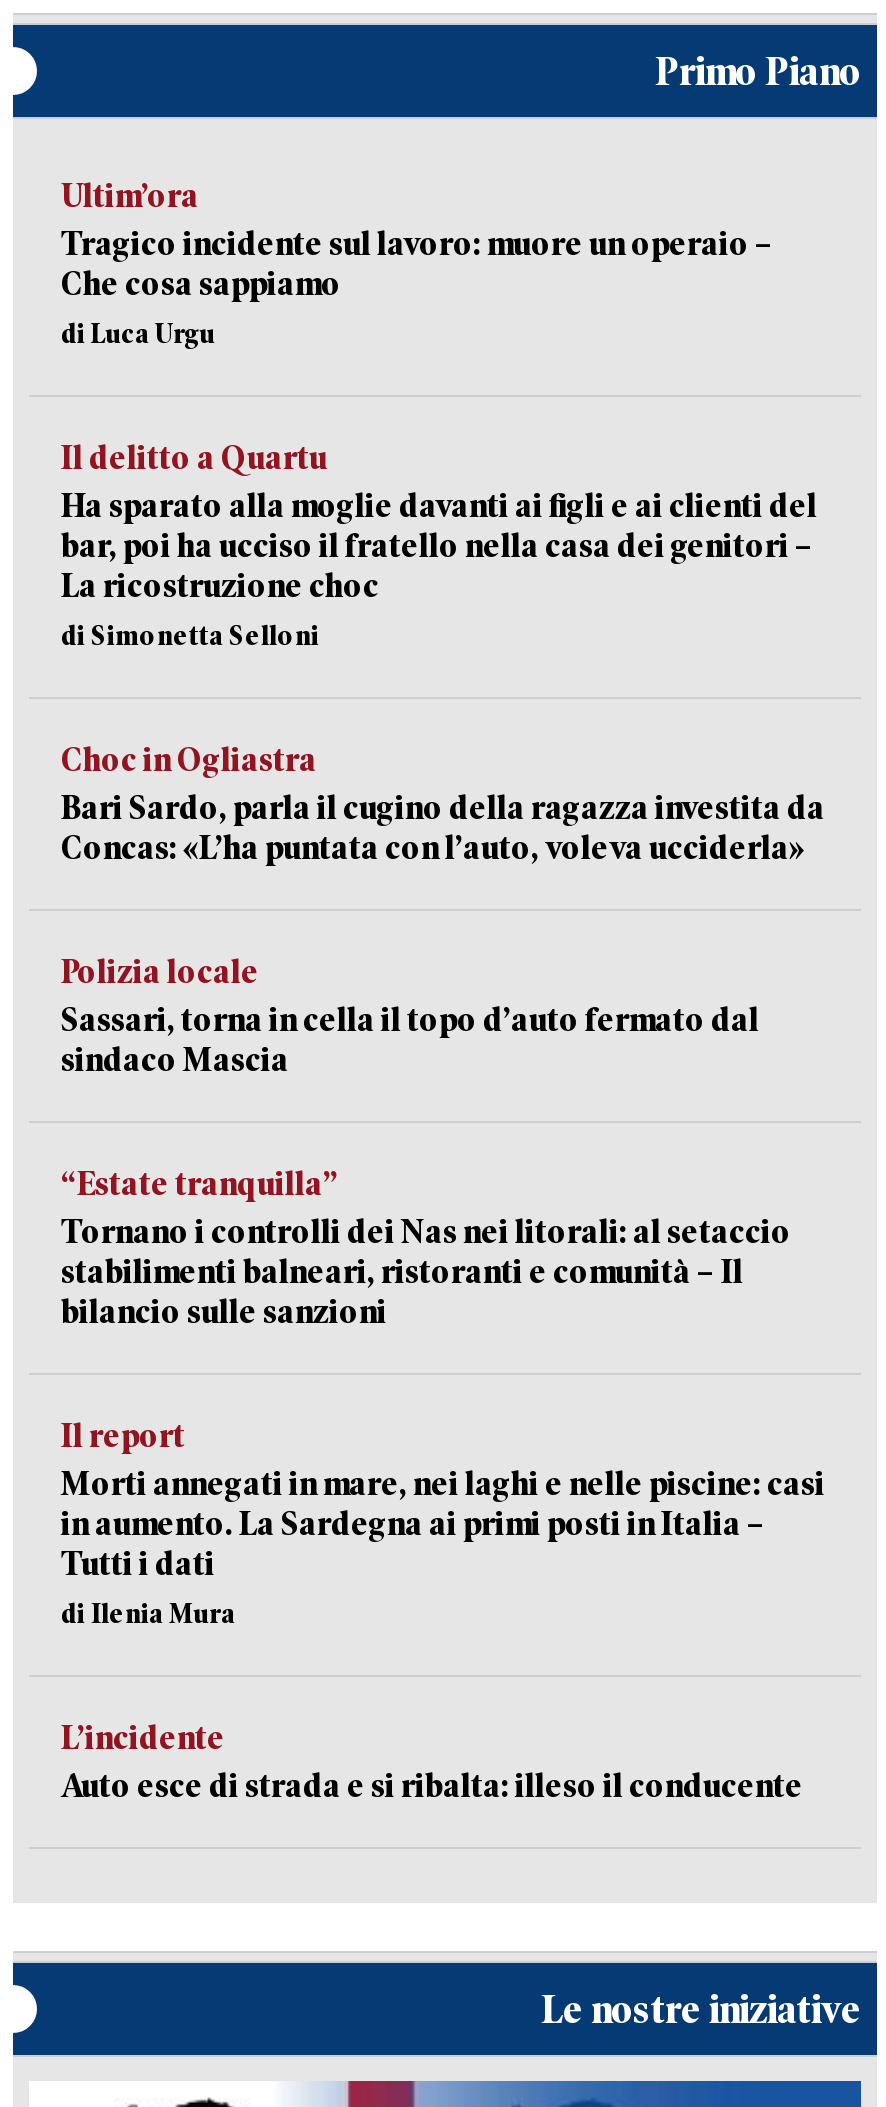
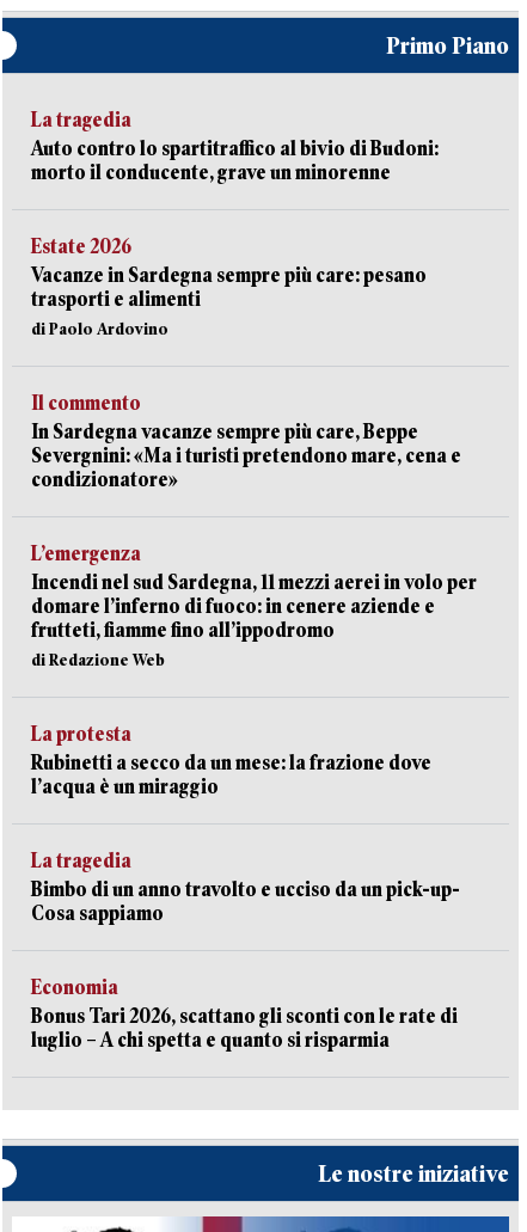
- Ultim’ora
- Tragico incidente sul lavoro: muore un operaio –
- Che cosa sappiamo
- di Luca Urgu
+ La tragedia
+ Auto contro lo spartitraffico al bivio di Budoni:
+ morto il conducente, grave un minorenne

- Il delitto a Quartu
- Ha sparato alla moglie davanti ai figli e ai clienti del
- bar, poi ha ucciso il fratello nella casa dei genitori –
- La ricostruzione choc
- di Simonetta Selloni
+ Estate 2026
+ Vacanze in Sardegna sempre più care: pesano
+ trasporti e alimenti
+ di Paolo Ardovino

- Choc in Ogliastra
- Bari Sardo, parla il cugino della ragazza investita da
- Concas: «L’ha puntata con l’auto, voleva ucciderla»
+ Il commento
+ In Sardegna vacanze sempre più care, Beppe
+ Severgnini: «Ma i turisti pretendono mare, cena e
+ condizionatore»

- Polizia locale
- Sassari, torna in cella il topo d’auto fermato dal
- sindaco Mascia
+ L’emergenza
+ Incendi nel sud Sardegna, 11 mezzi aerei in volo per
+ domare l’inferno di fuoco: in cenere aziende e
+ frutteti, fiamme fino all’ippodromo
+ di Redazione Web

- “Estate tranquilla”
- Tornano i controlli dei Nas nei litorali: al setaccio
- stabilimenti balneari, ristoranti e comunità – Il
- bilancio sulle sanzioni
+ La protesta
+ Rubinetti a secco da un mese: la frazione dove
+ l’acqua è un miraggio

- Il report
- Morti annegati in mare, nei laghi e nelle piscine: casi
- in aumento. La Sardegna ai primi posti in Italia –
- Tutti i dati
- di Ilenia Mura
+ La tragedia
+ Bimbo di un anno travolto e ucciso da un pick-up-
+ Cosa sappiamo

- L’incidente
- Auto esce di strada e si ribalta: illeso il conducente
+ Economia
+ Bonus Tari 2026, scattano gli sconti con le rate di
+ luglio – A chi spetta e quanto si risparmia
